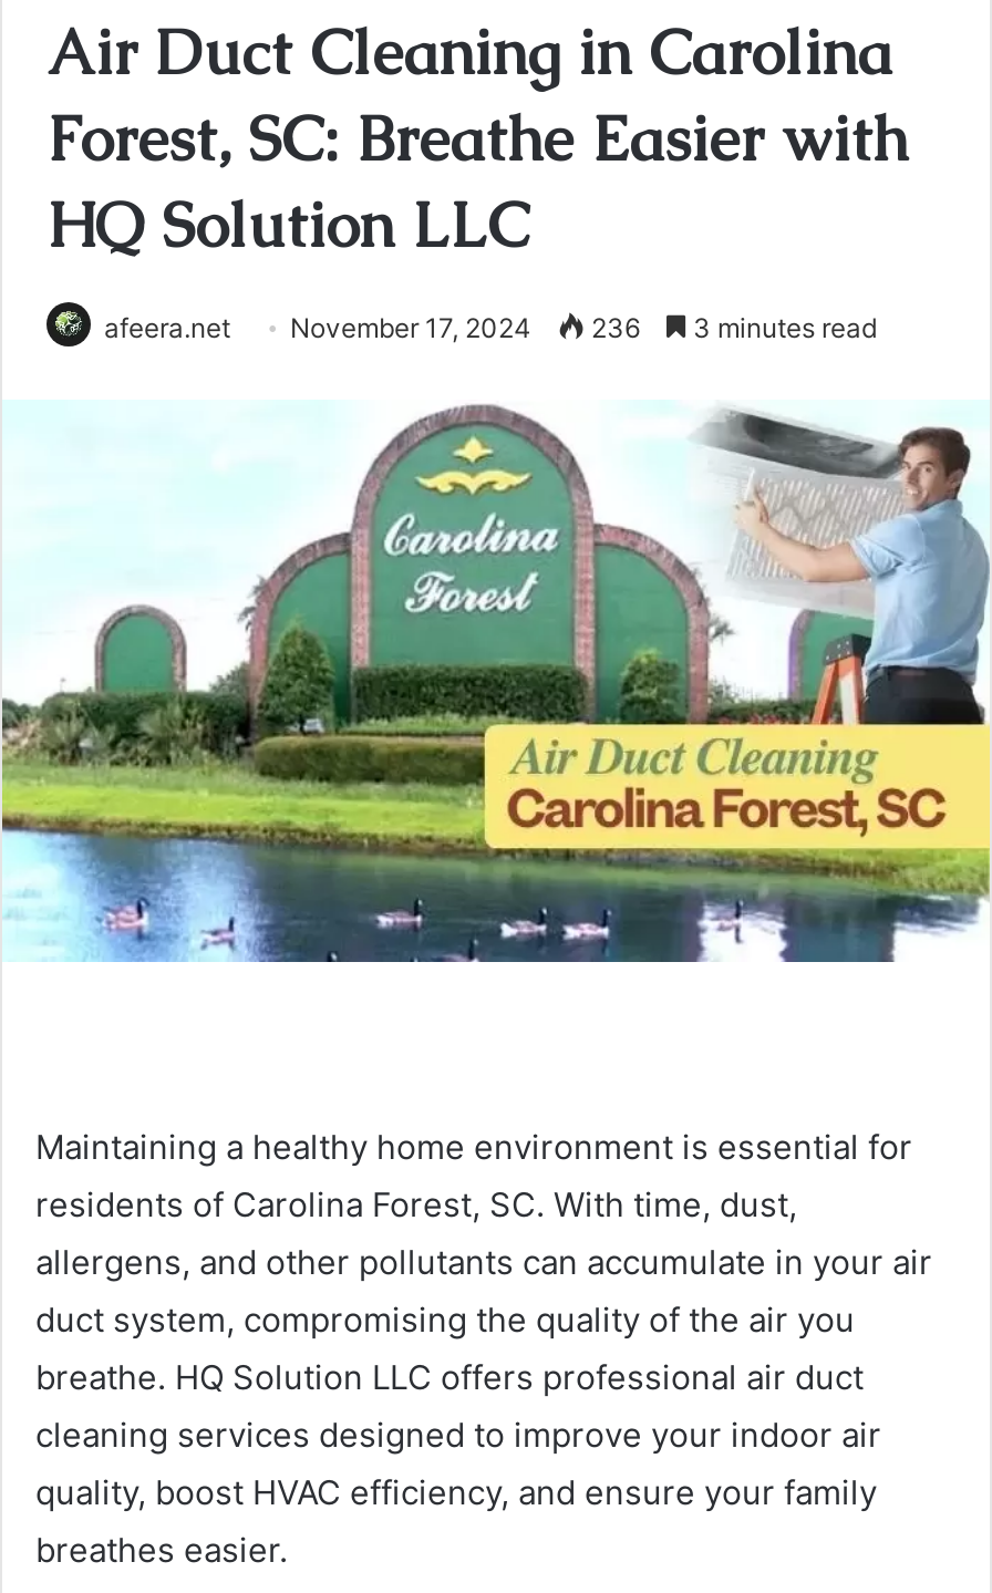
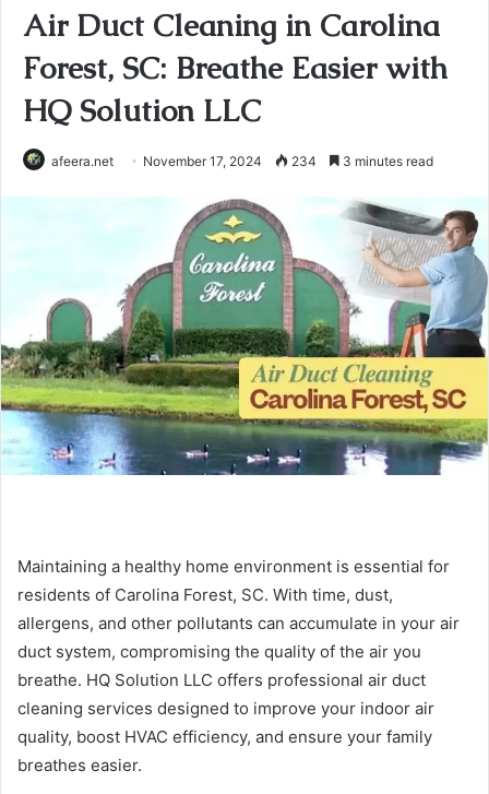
- afeera.net November 17, 2024 236 3 minutes read
+ afeera.net November 17, 2024 234 3 minutes read
